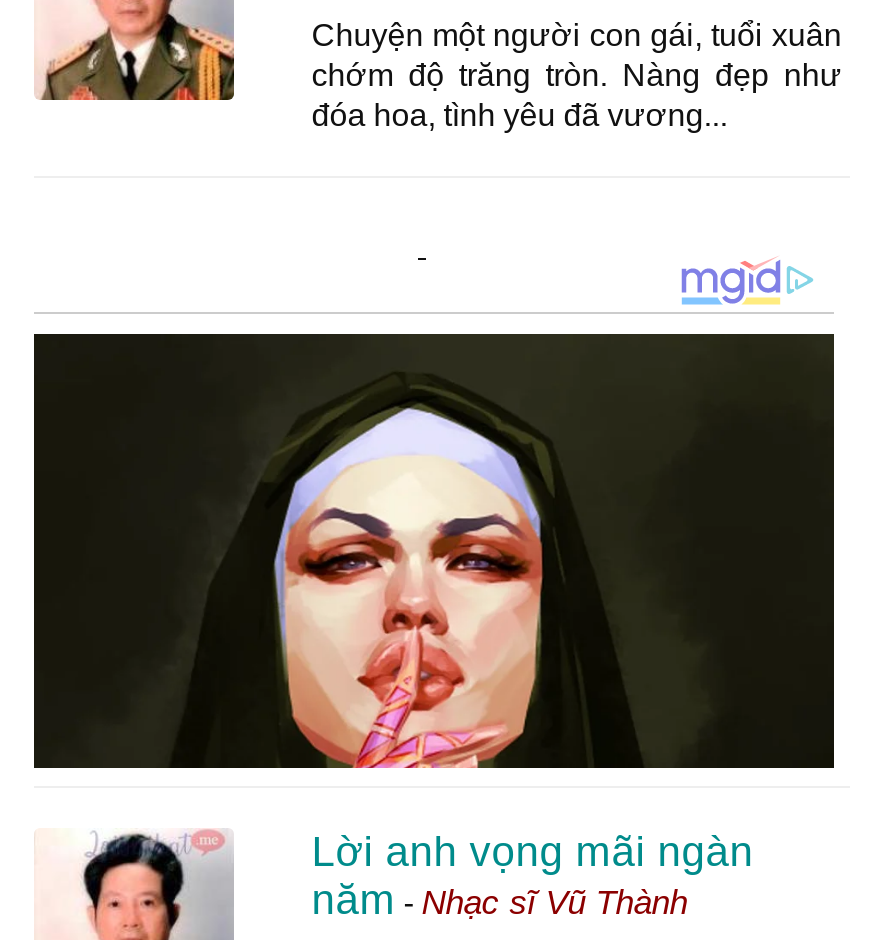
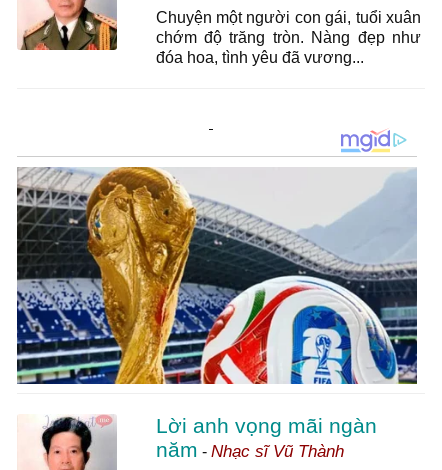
- [image]
+ [image]
